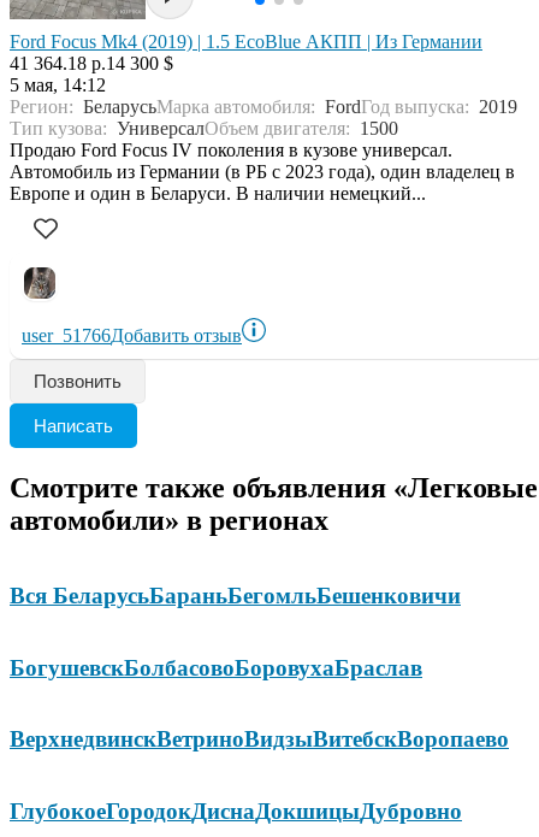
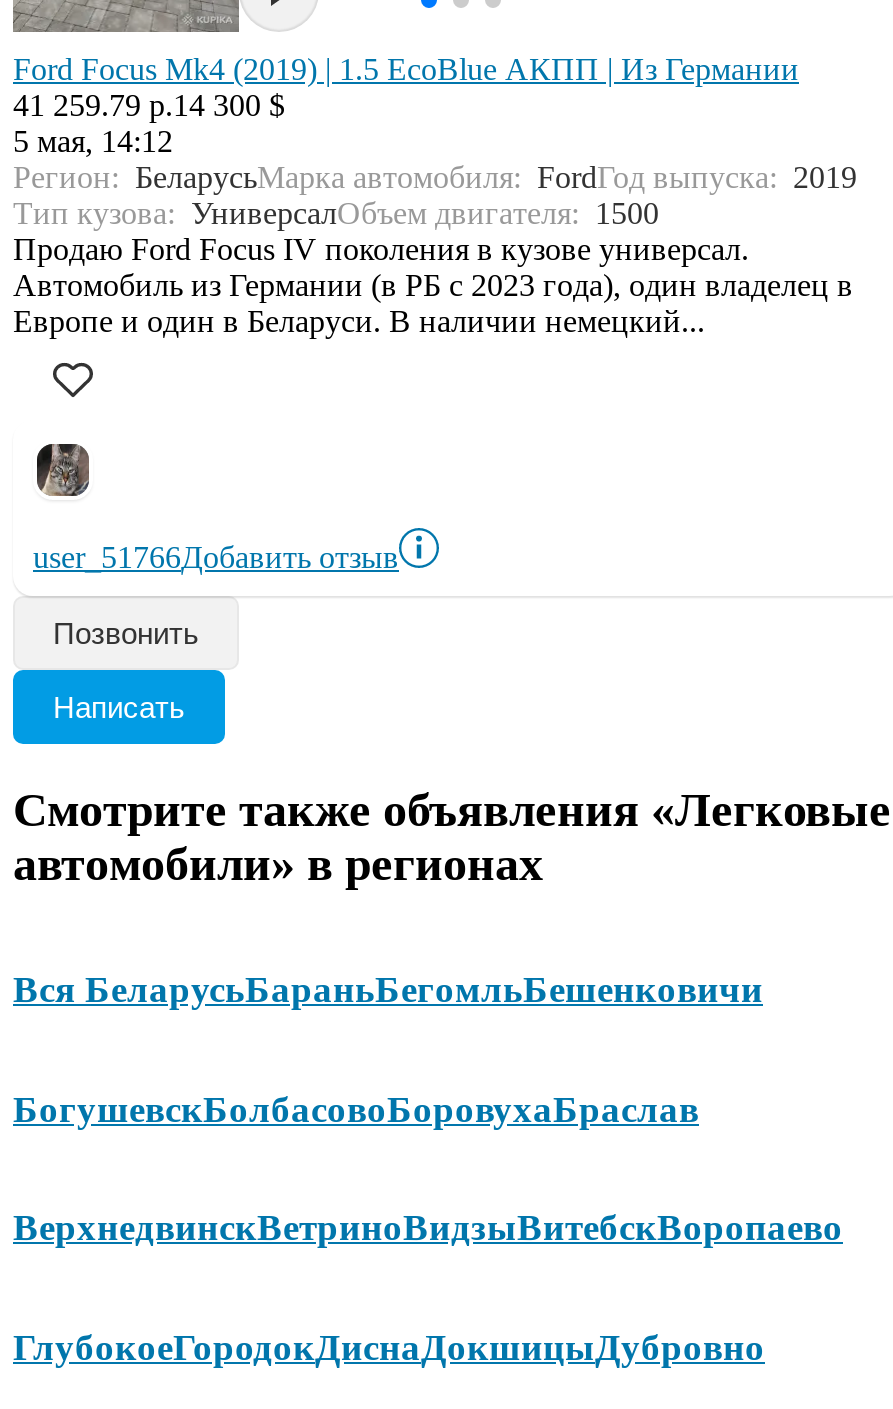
- 41 364.18 р.14 300 $
+ 41 259.79 р.14 300 $
